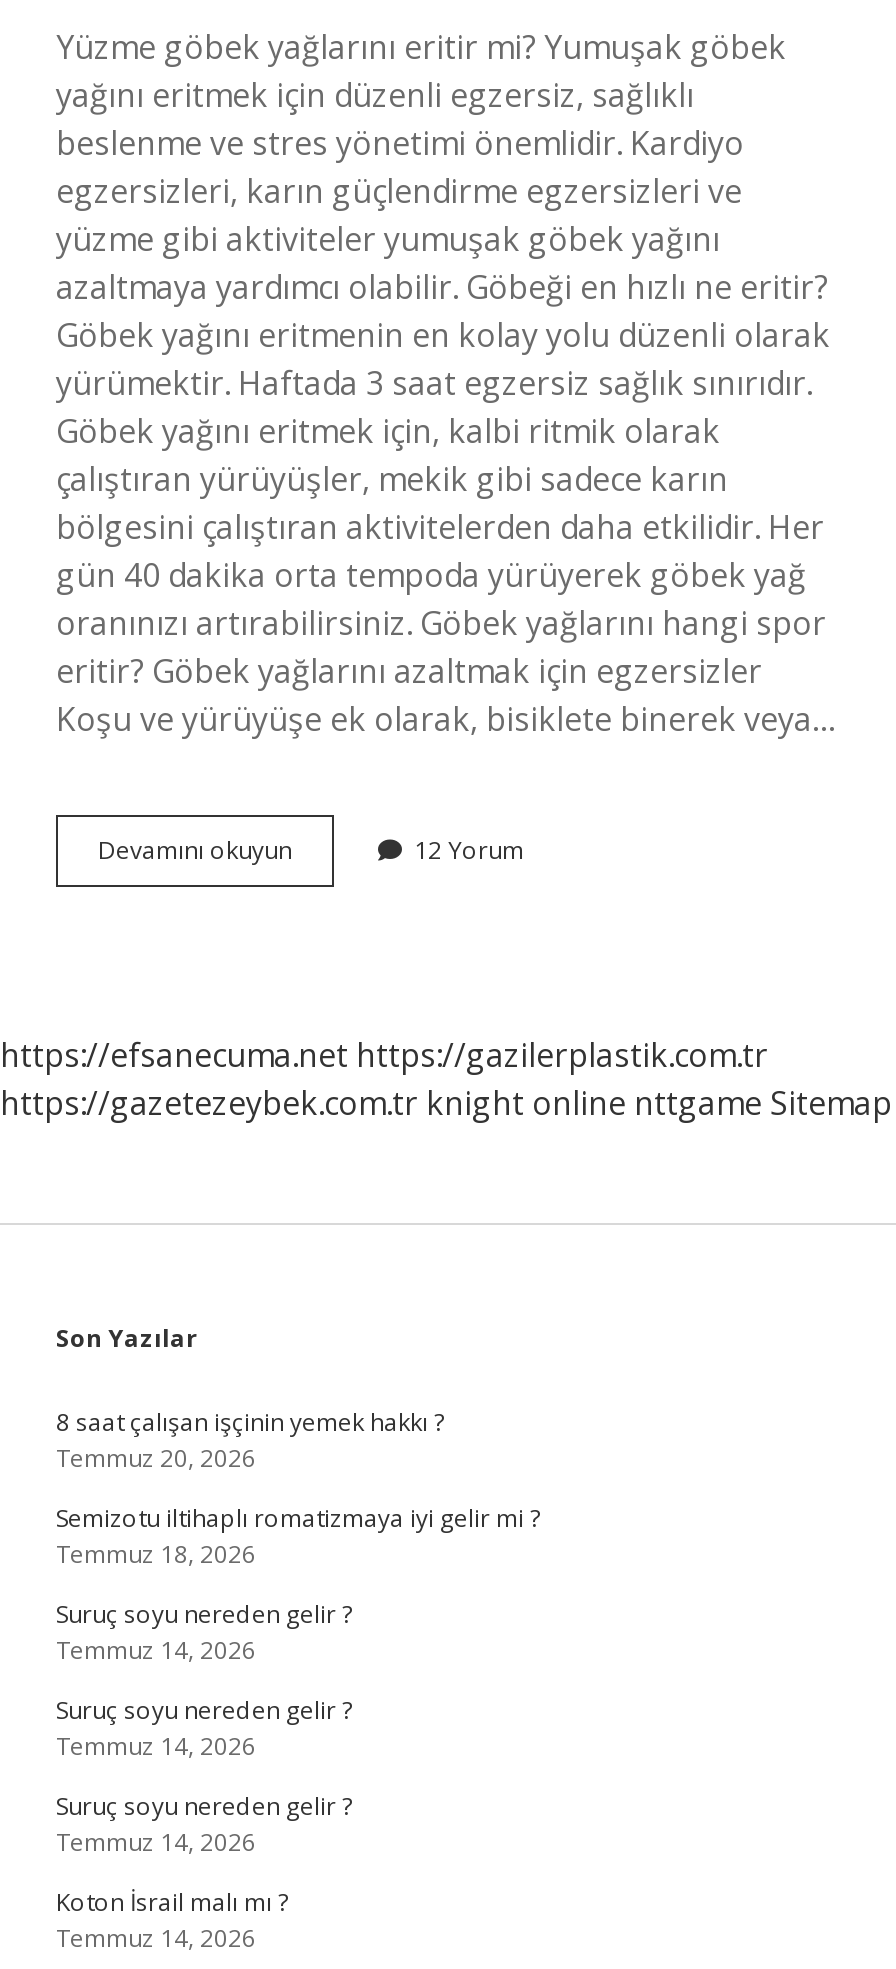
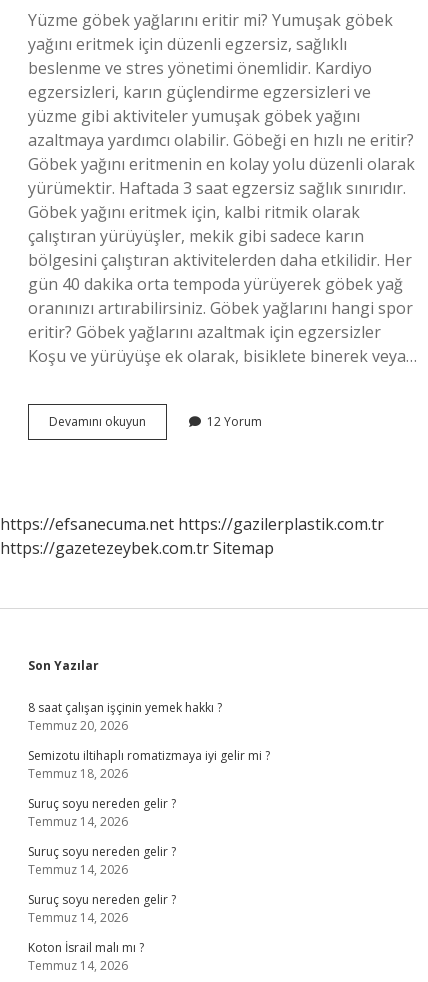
- https://gazetezeybek.com.tr knight online nttgame Sitemap
+ https://gazetezeybek.com.tr Sitemap
